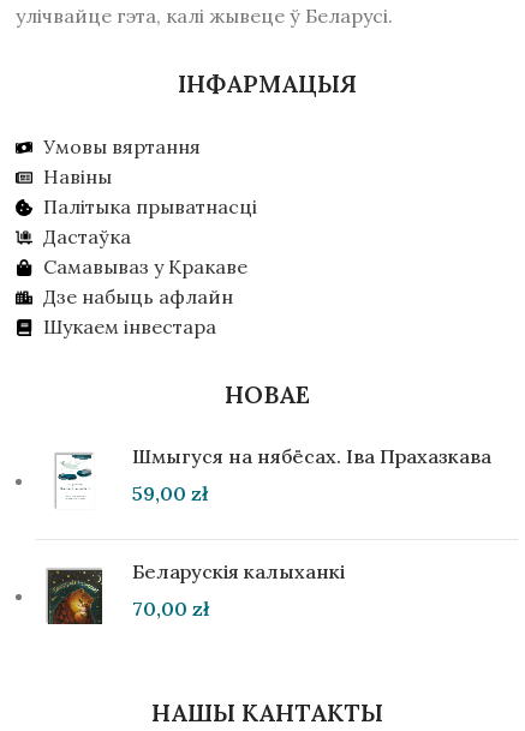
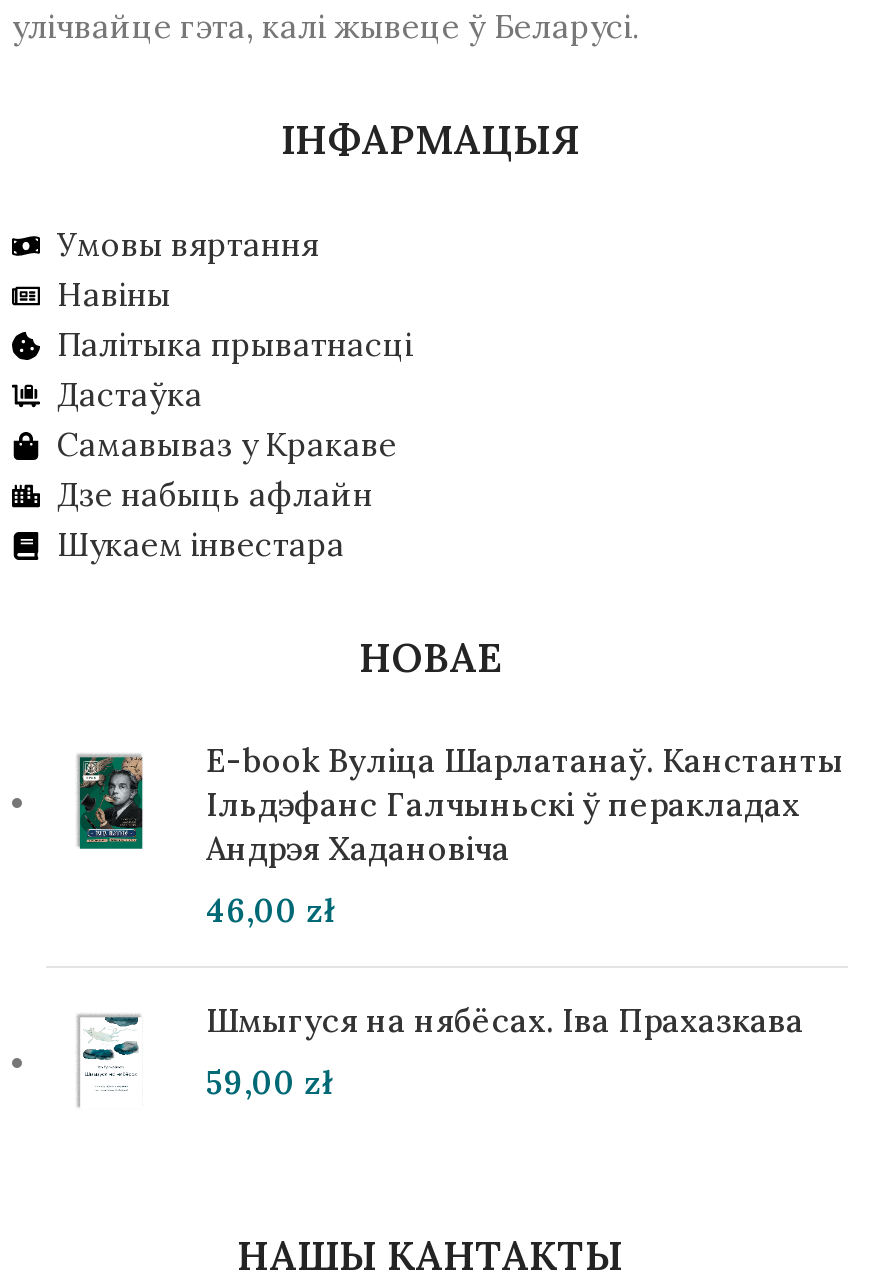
+ [image]
+ E-book Вуліца Шарлатанаў. Канстанты
+ Ільдэфанс Галчыньскі ў перакладах
+ Андрэя Хадановіча
+ 46,00 zł

moved down: [image] | Шмыгуся на нябёсах. Іва Прахазкава | 59,00 zł

- [image]
- Беларускія калыханкі
- 70,00 zł
